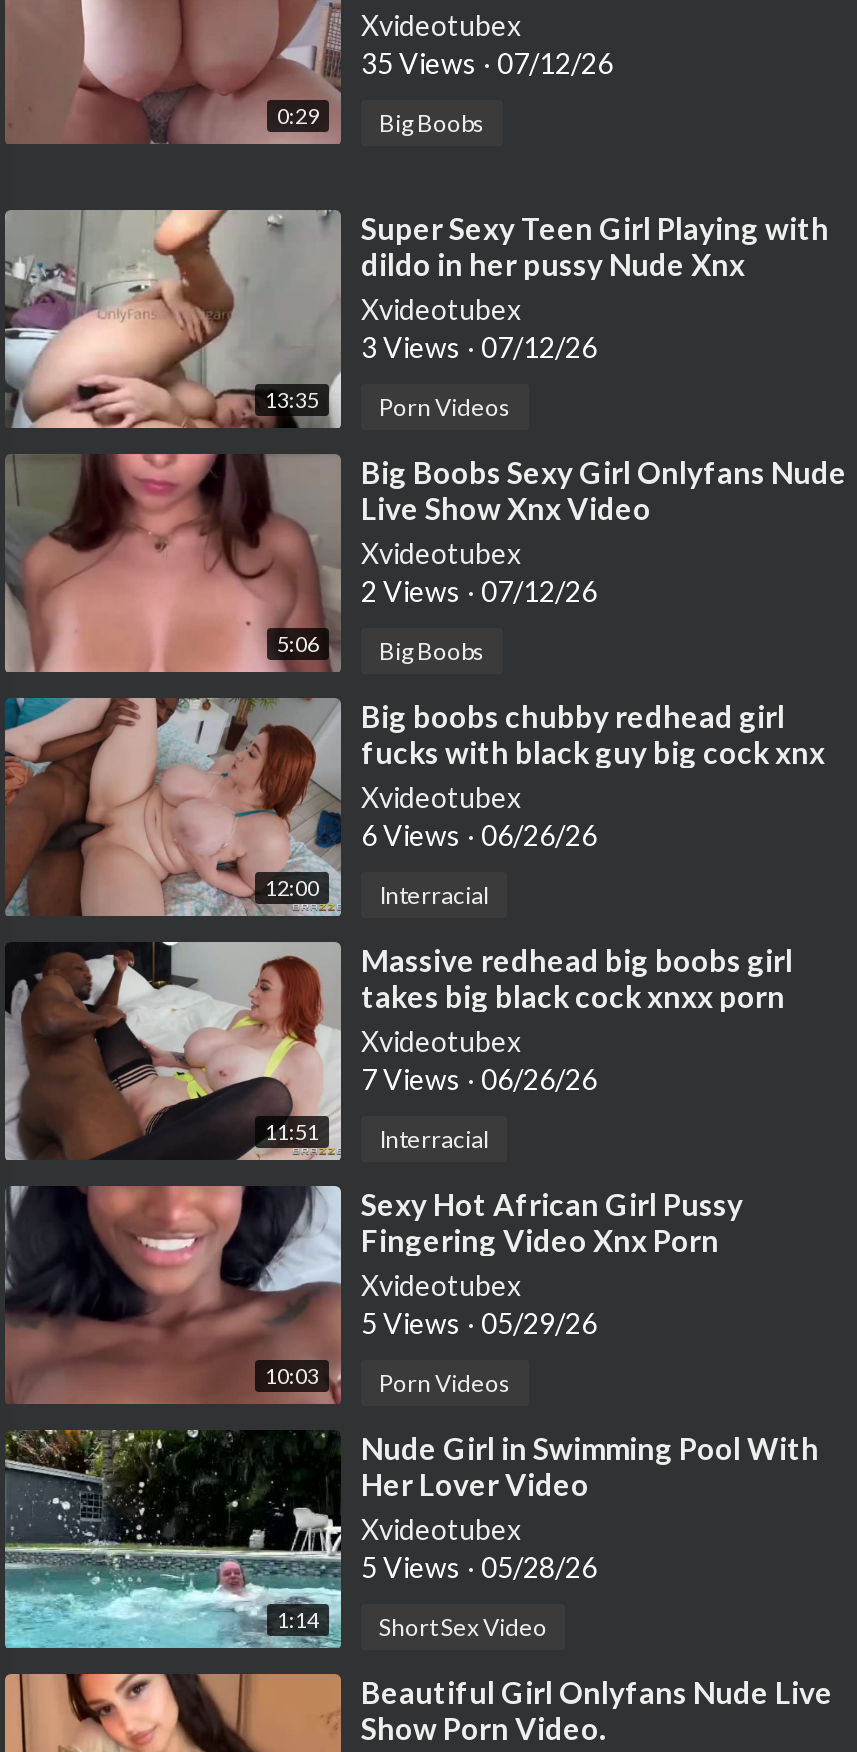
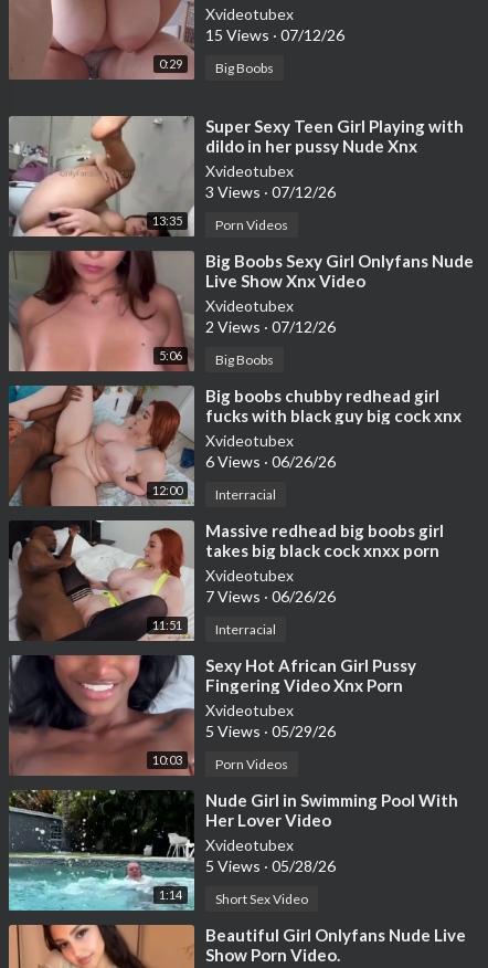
- 35 Views · 07/12/26
+ 15 Views · 07/12/26
